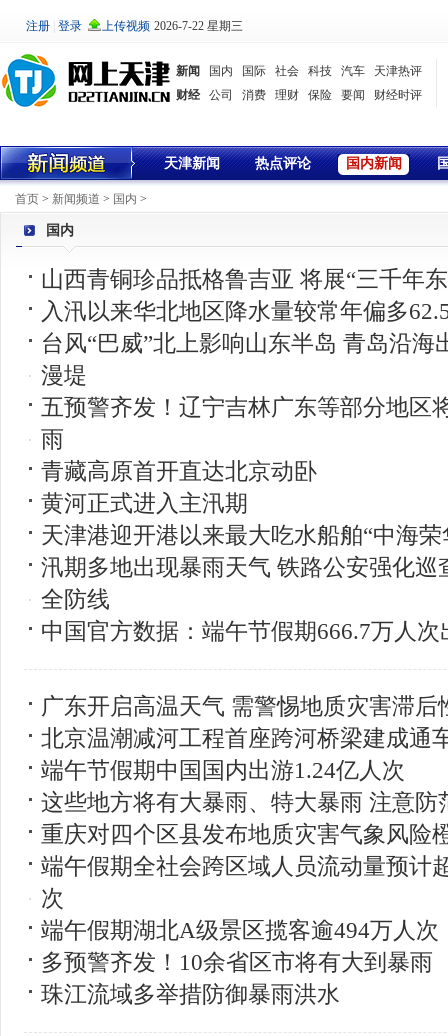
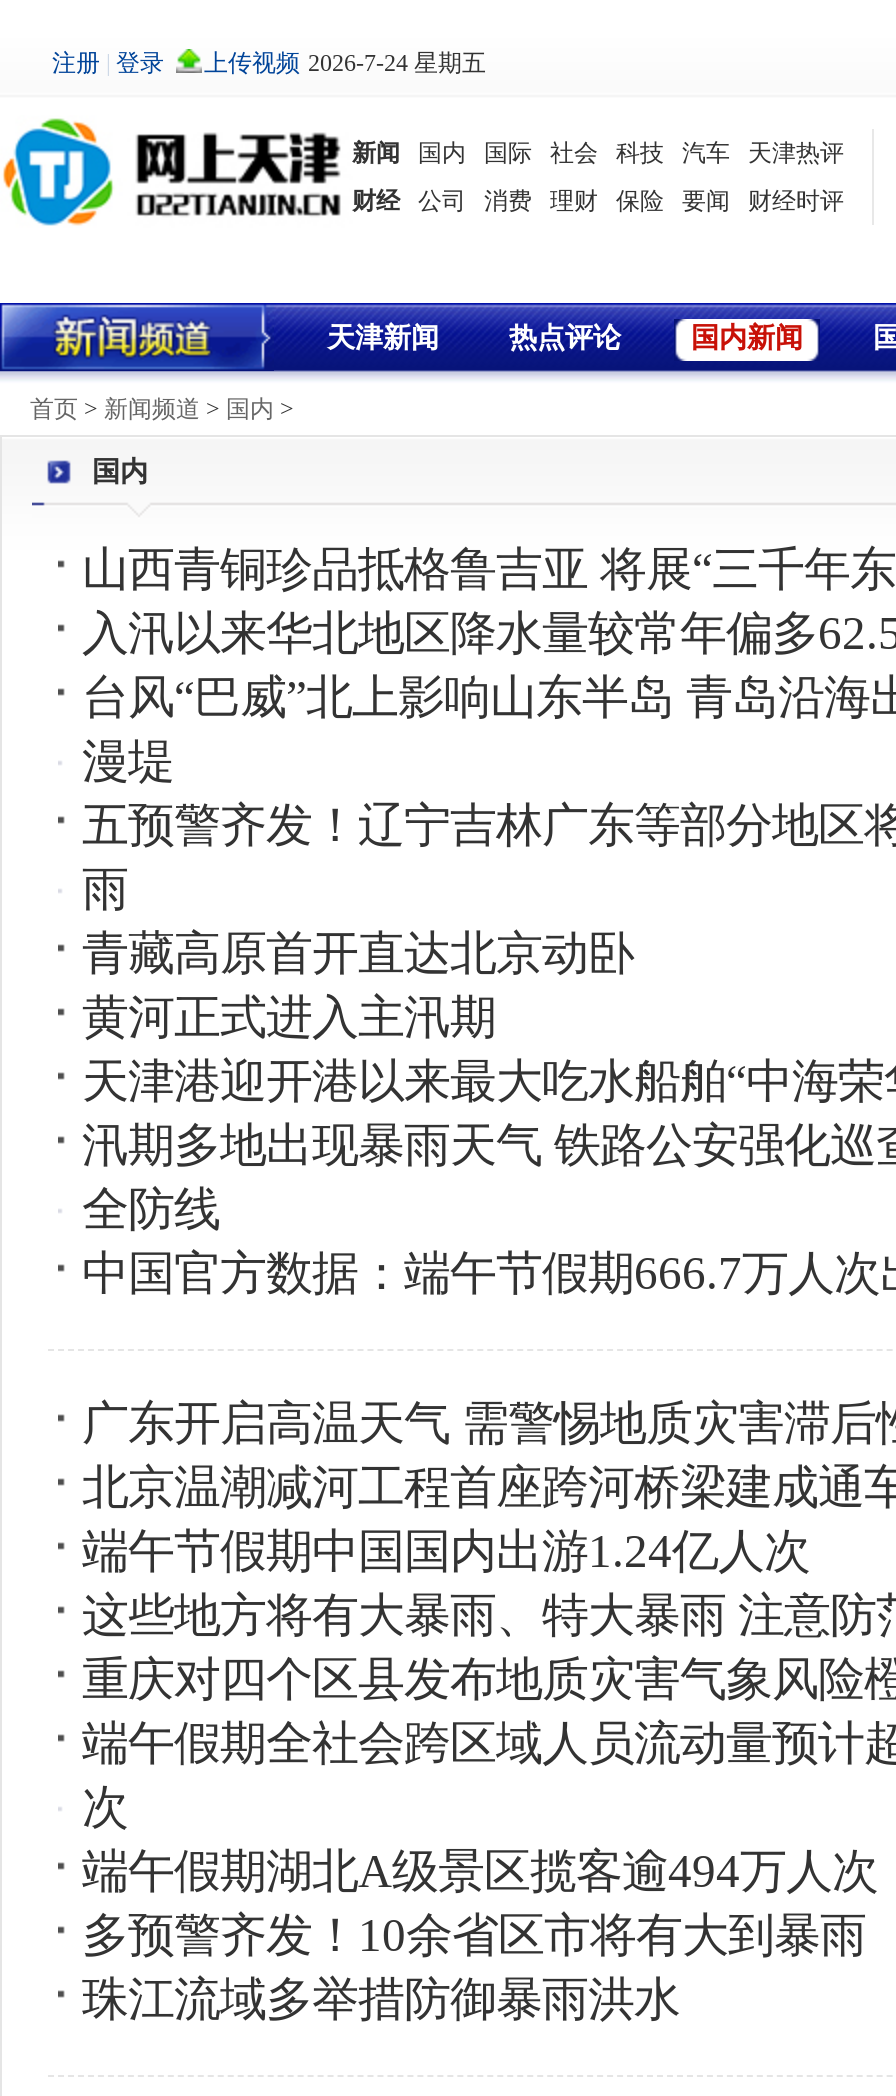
- 2026-7-22 星期三
+ 2026-7-24 星期五
